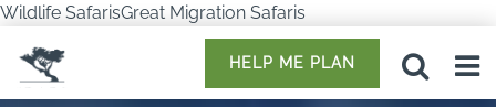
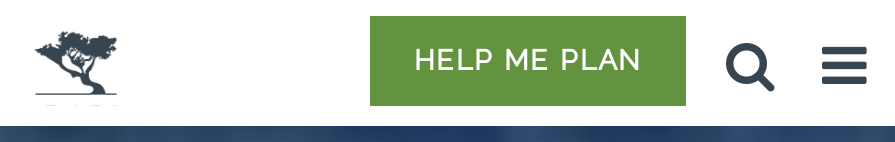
- Wildlife SafarisGreat Migration Safaris
